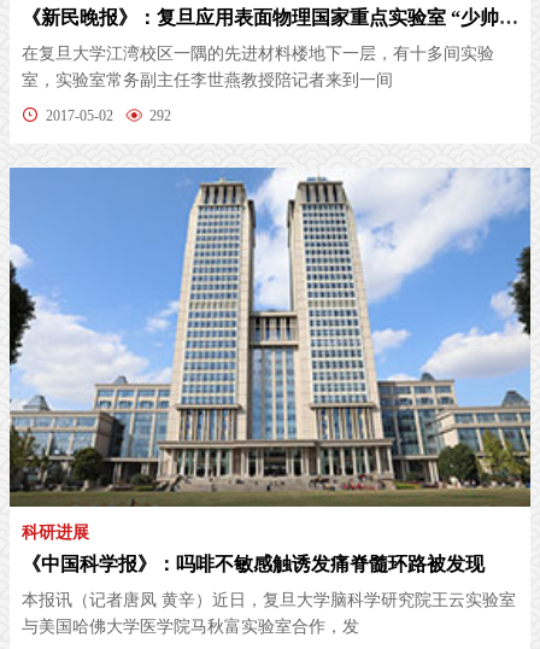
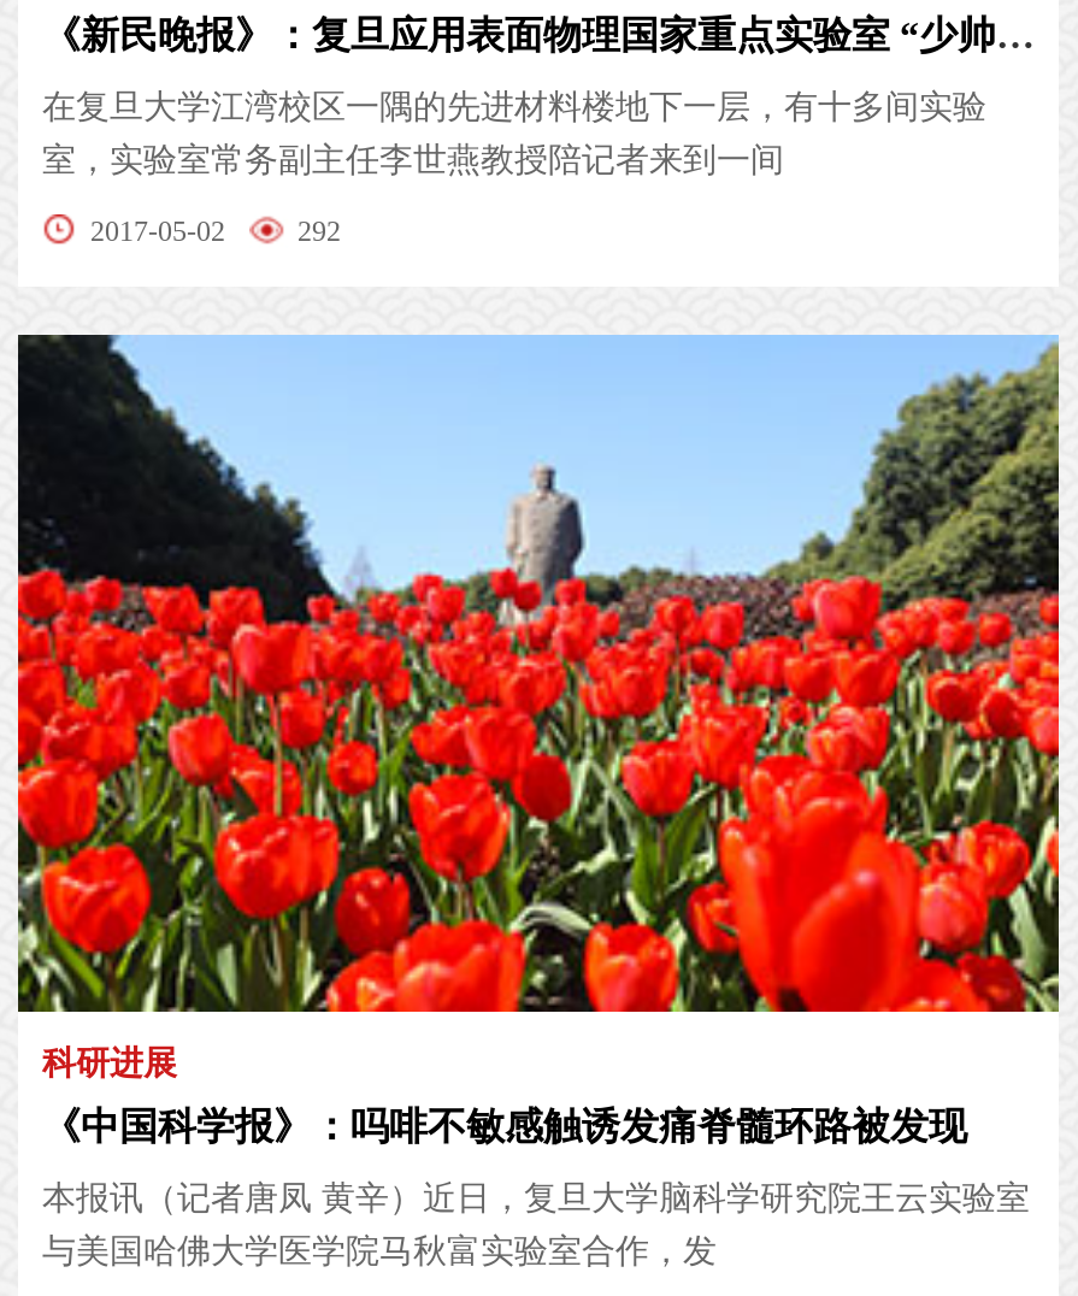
- [image]
+ [image]
